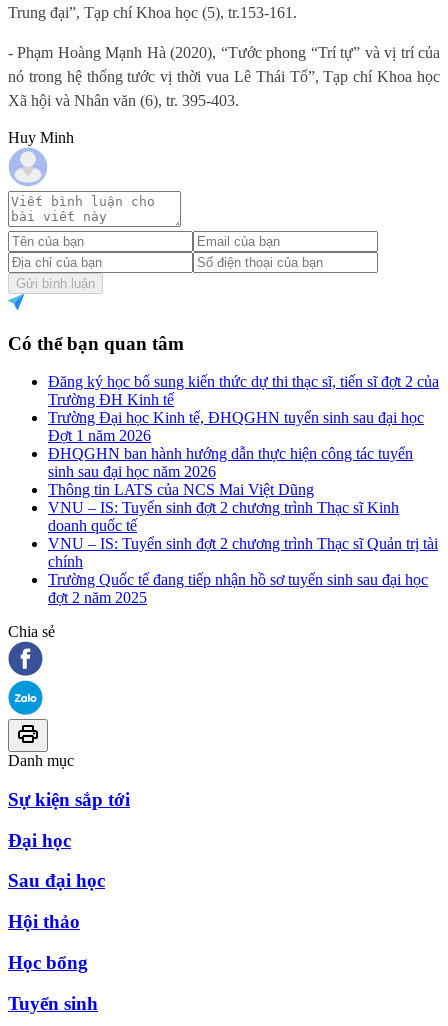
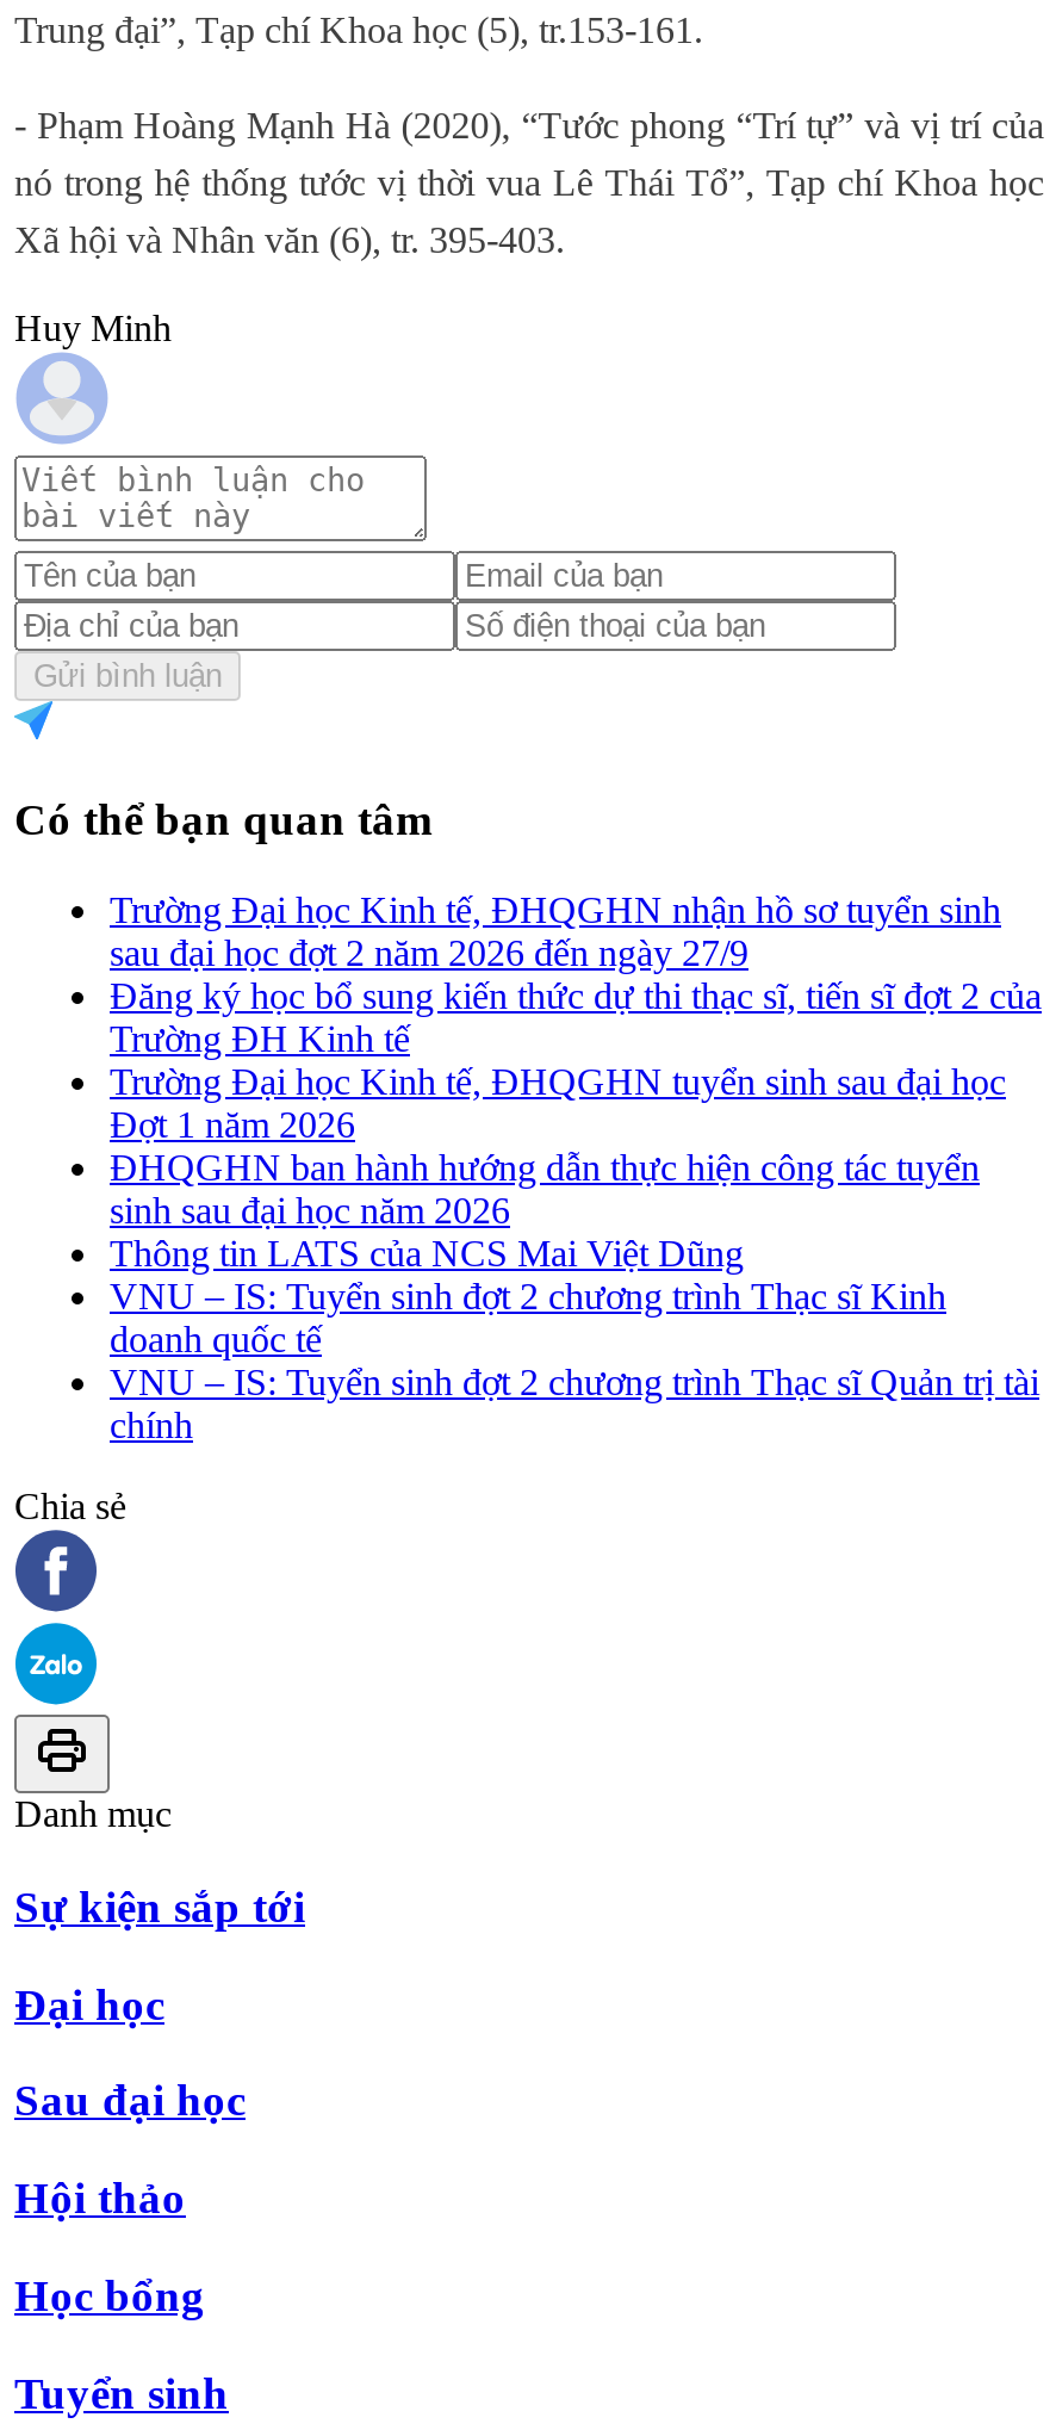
+ Trường Đại học Kinh tế, ĐHQGHN nhận hồ sơ tuyển sinh
+ sau đại học đợt 2 năm 2026 đến ngày 27/9

moved down: Đăng ký học bổ sung kiến thức dự thi thạc sĩ, tiến sĩ đợt 2 của | Trường ĐH Kinh tế | Trường Đại học Kinh tế, ĐHQGHN tuyển sinh sau đại học | ... | VNU – IS: Tuyển sinh đợt 2 chương trình Thạc sĩ Quản trị tài | chính

- Trường Quốc tế đang tiếp nhận hồ sơ tuyển sinh sau đại học
- đợt 2 năm 2025
